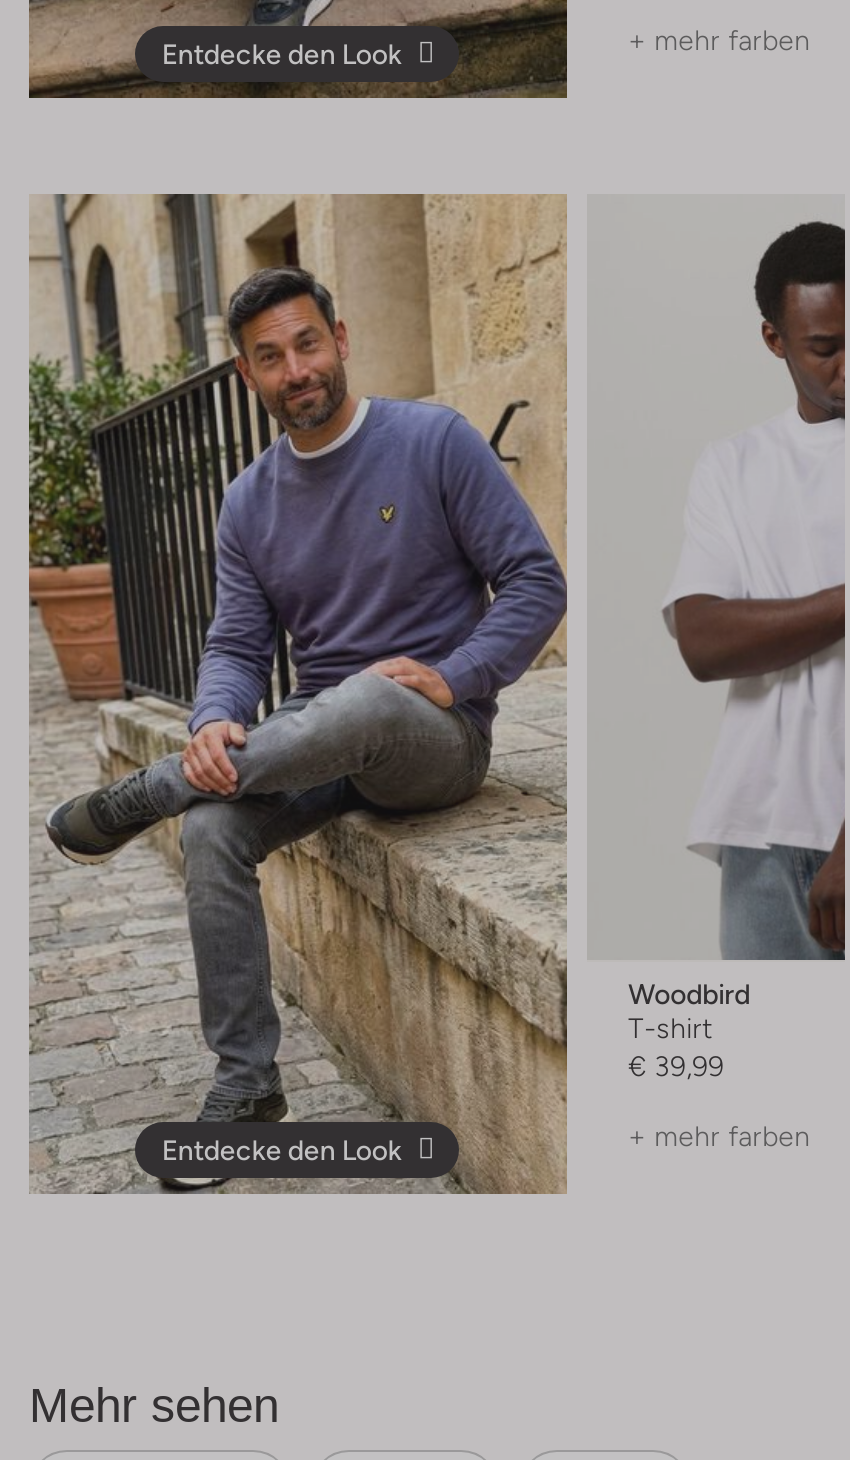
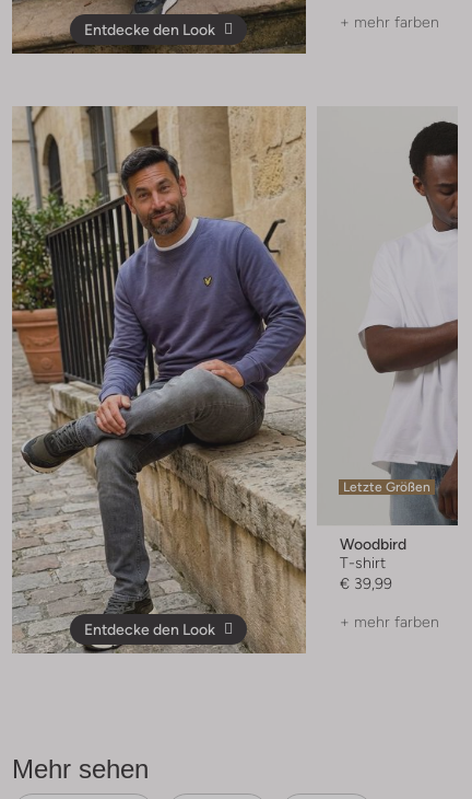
+ Letzte Größen
